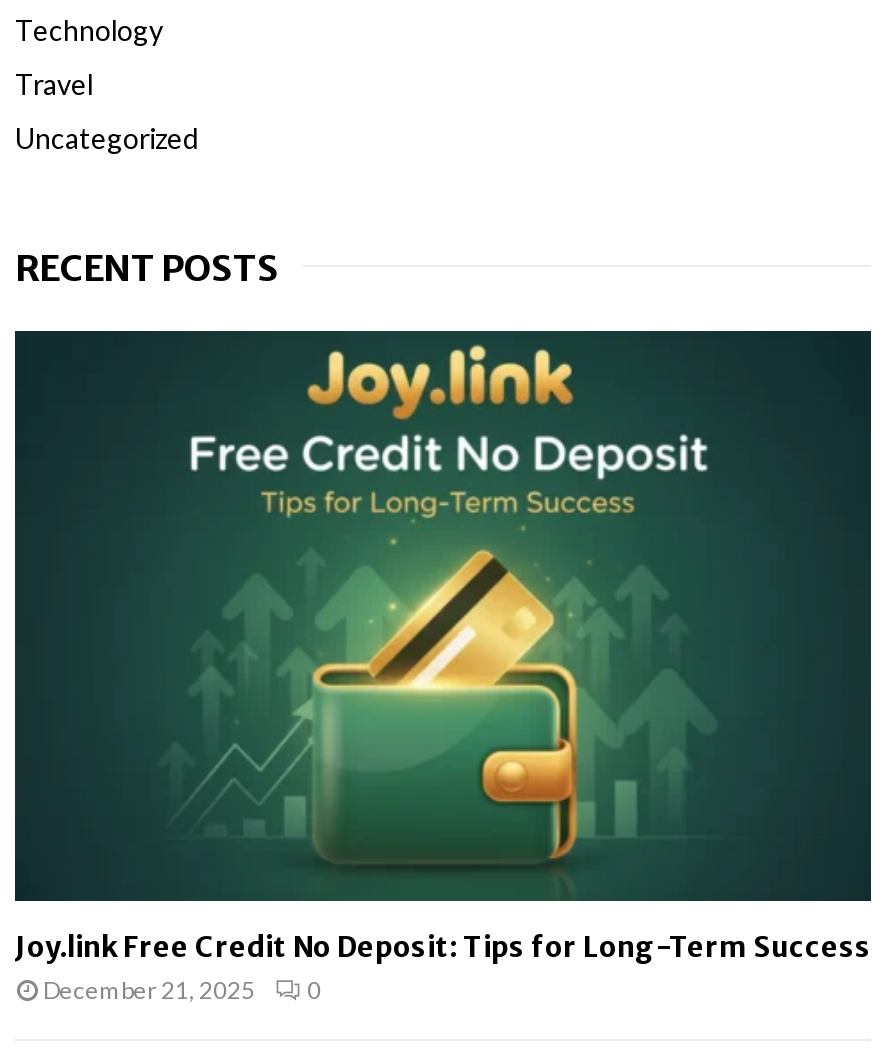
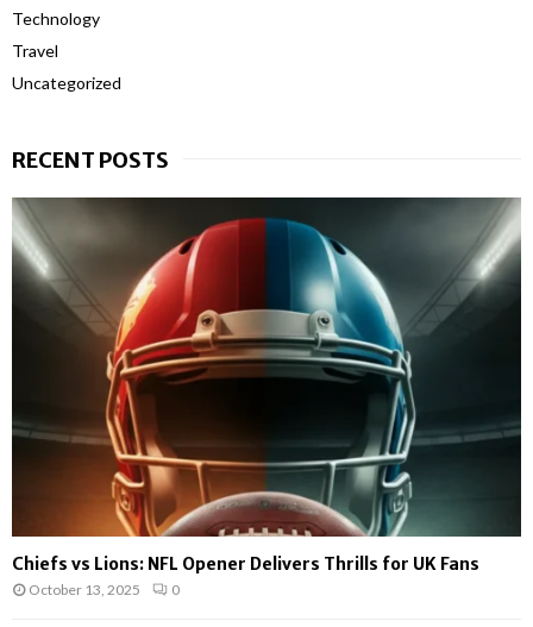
- [image]
- Joy.link Free Credit No Deposit: Tips for Long-Term Success
- December 21, 2025
+ [image]
+ Chiefs vs Lions: NFL Opener Delivers Thrills for UK Fans
+ October 13, 2025
